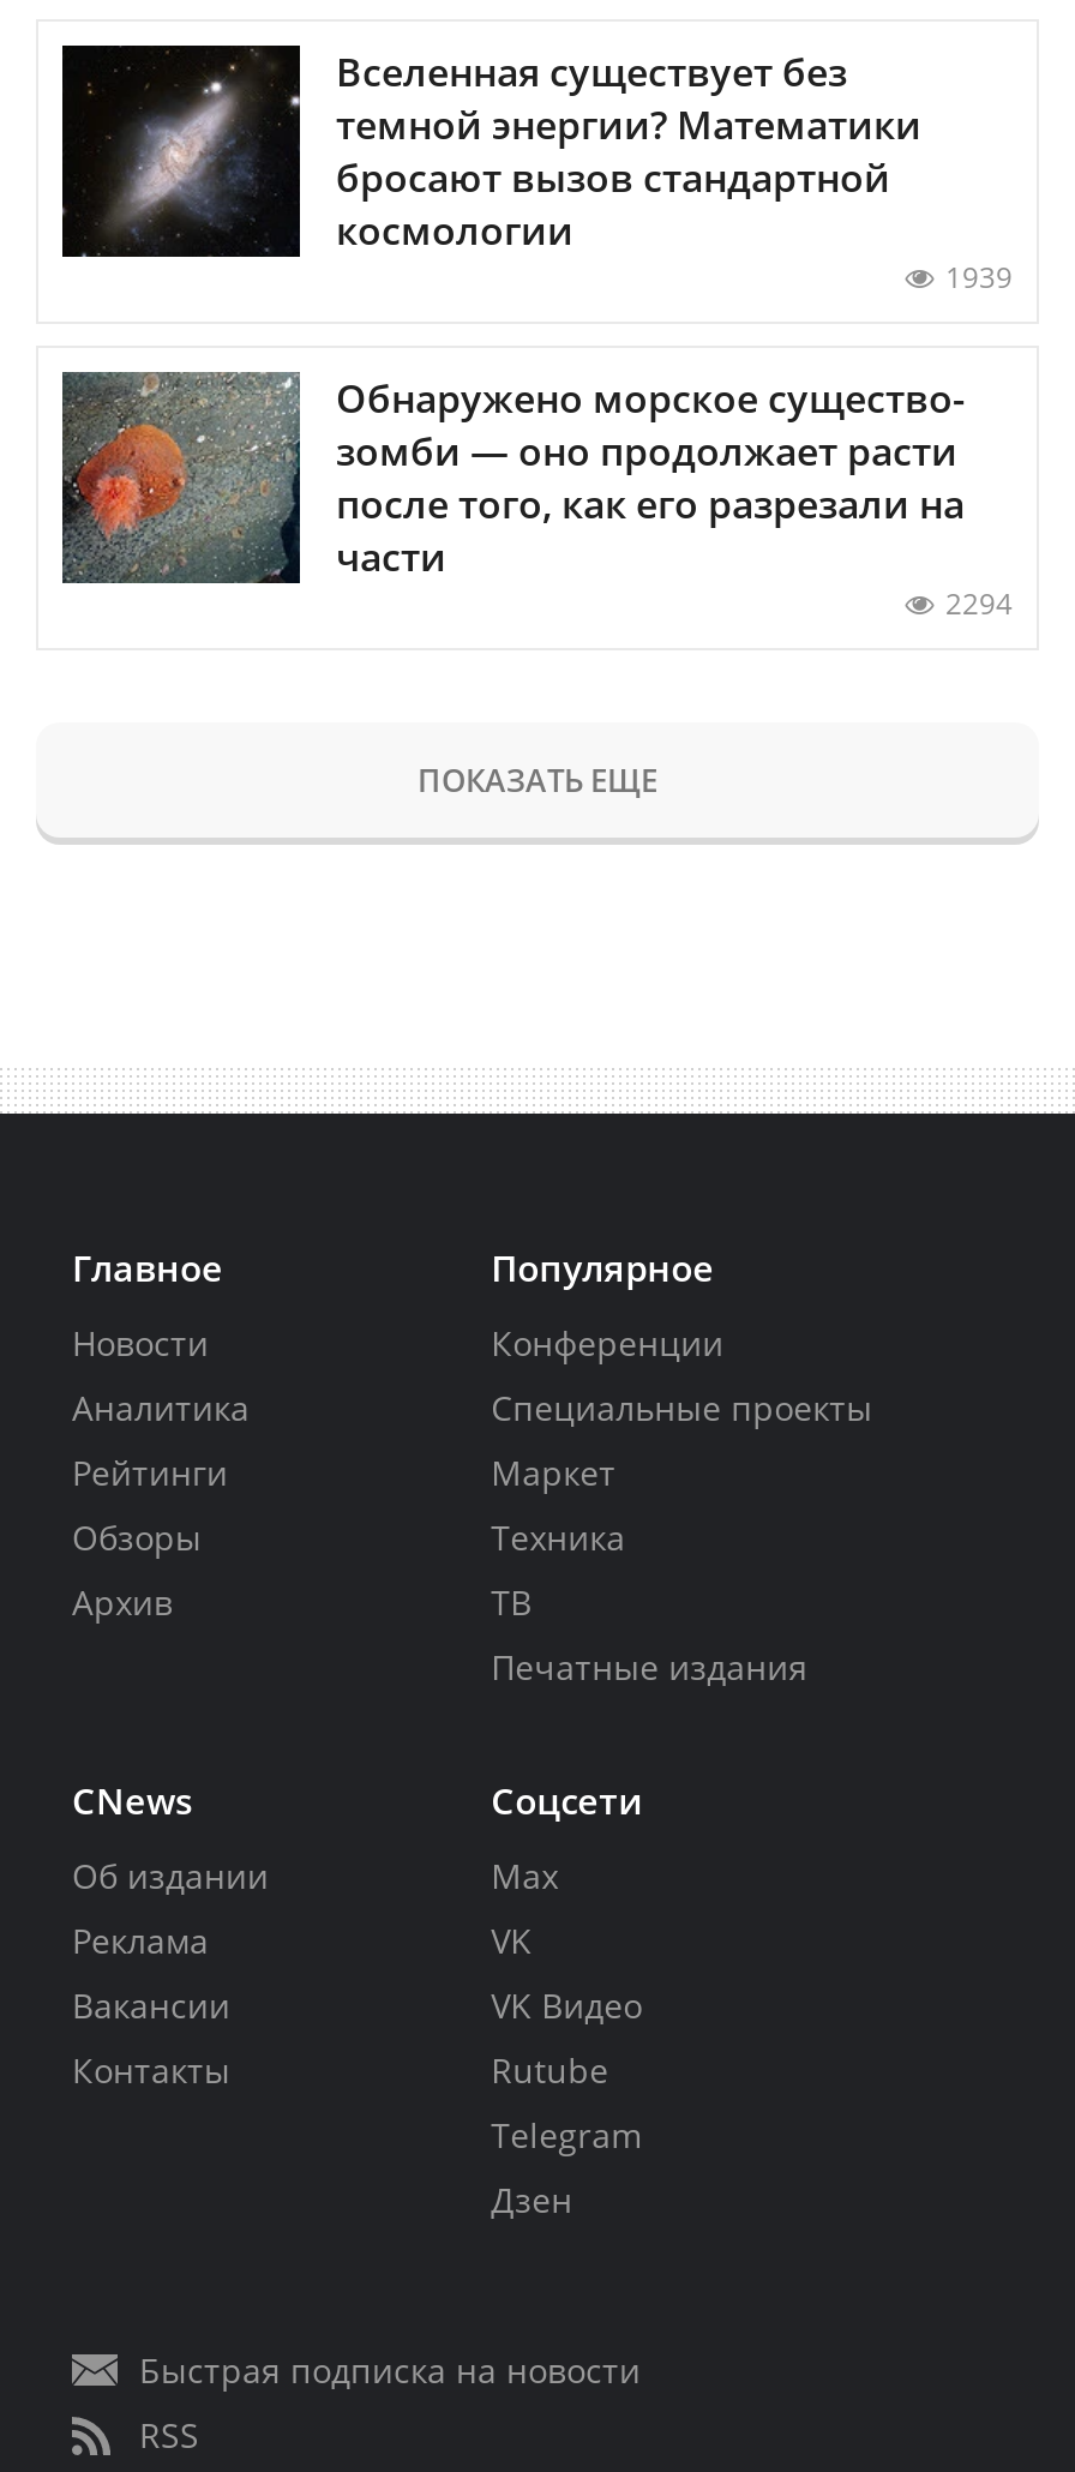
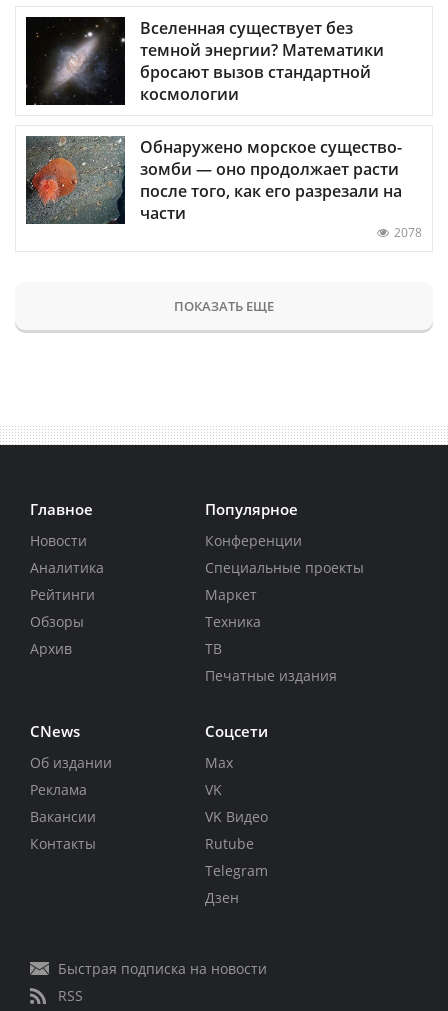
- 1939

- 2294
+ 2078
